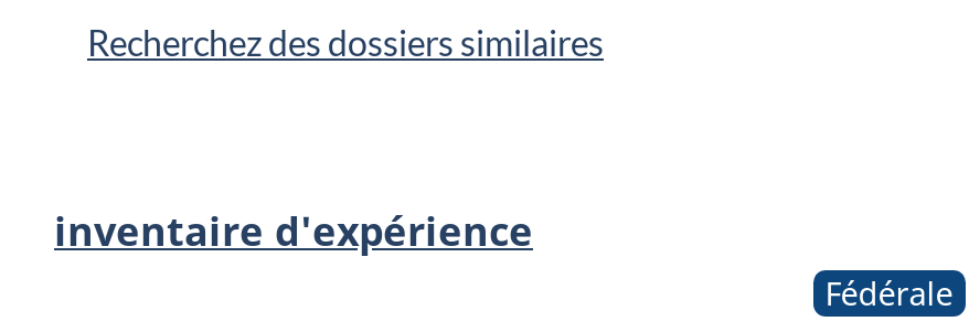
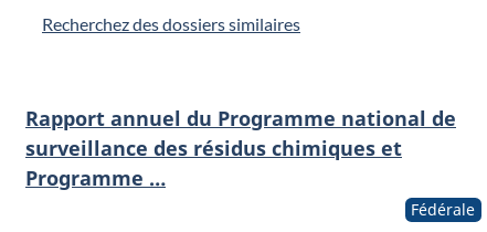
- inventaire d'expérience
+ Rapport annuel du Programme national de
+ surveillance des résidus chimiques et
+ Programme …
